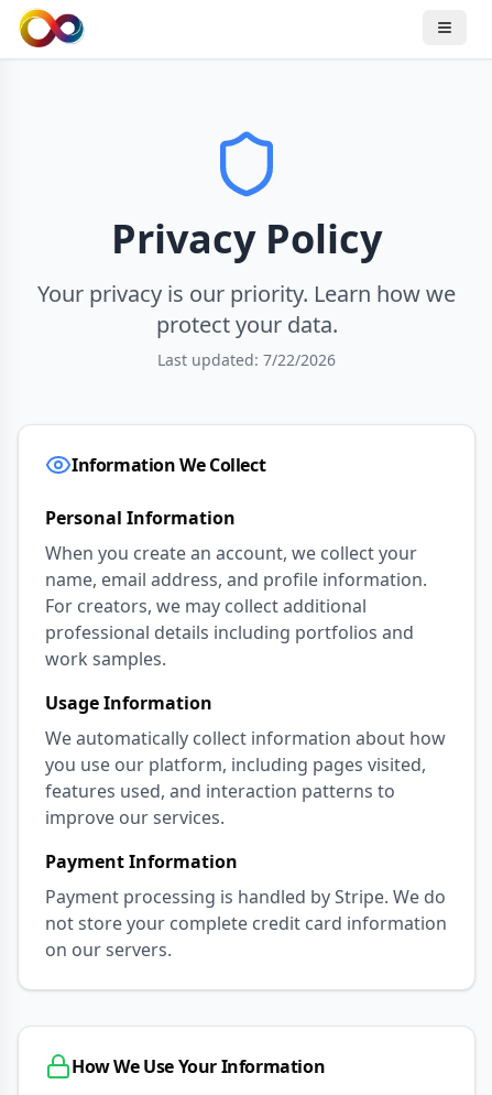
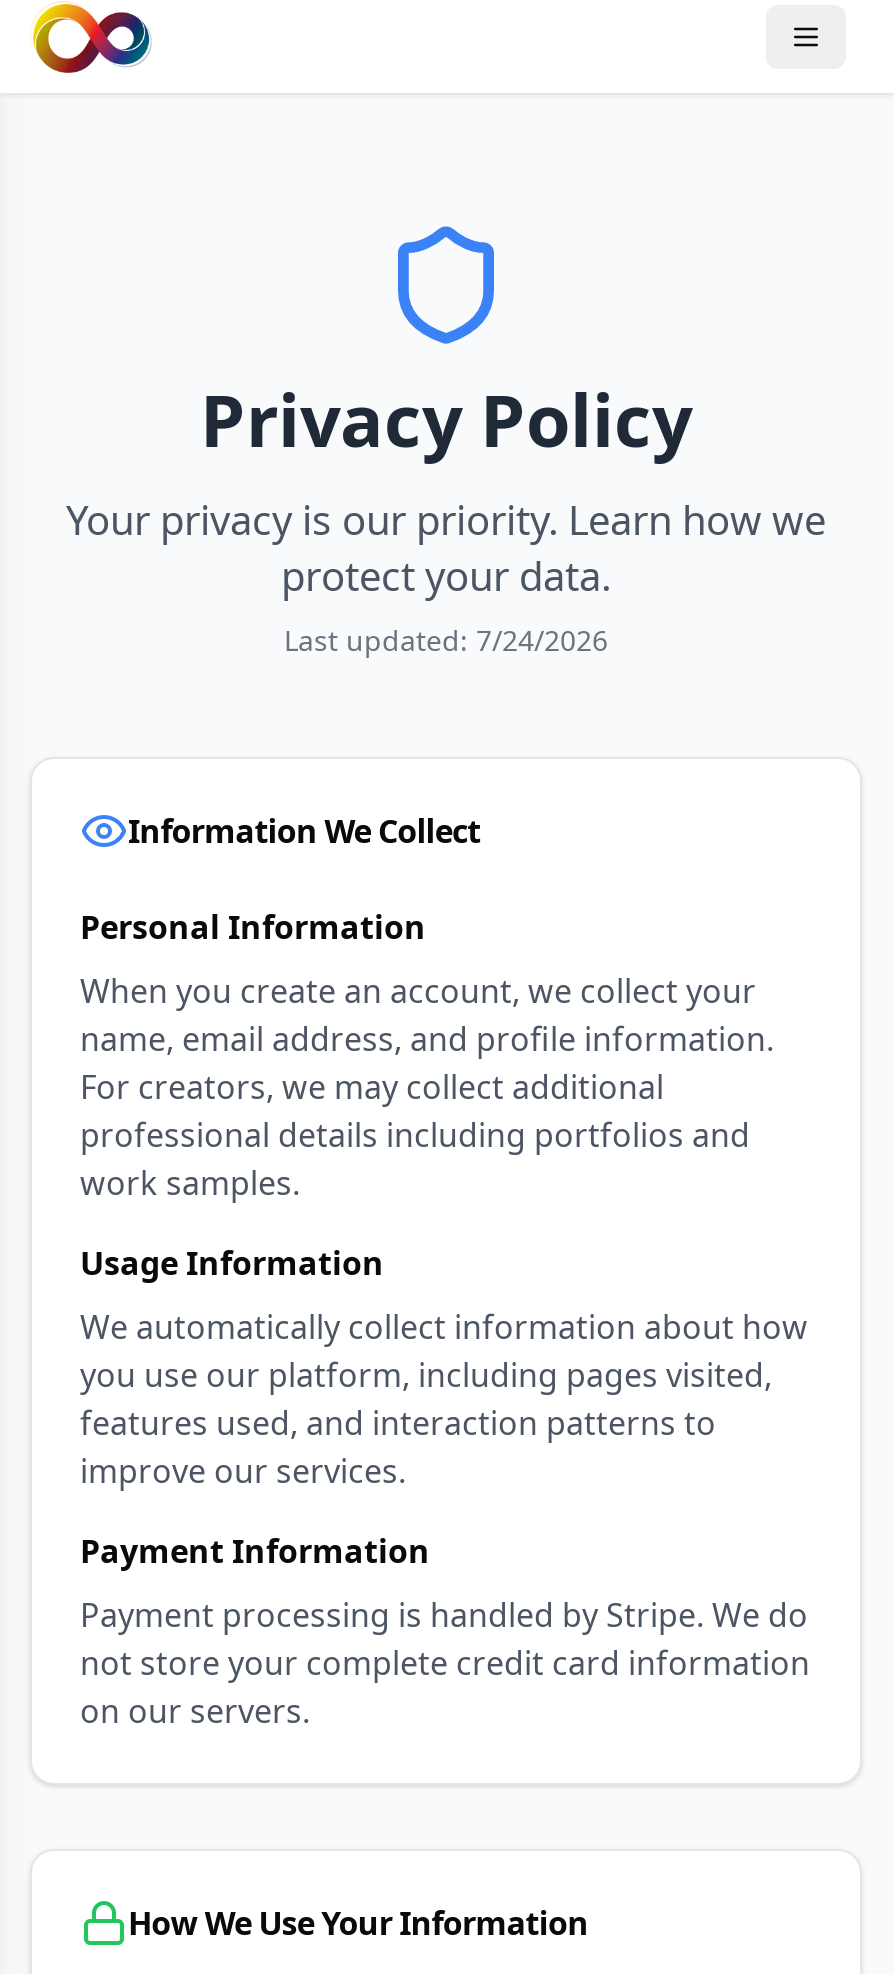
- Last updated: 7/22/2026
+ Last updated: 7/24/2026
